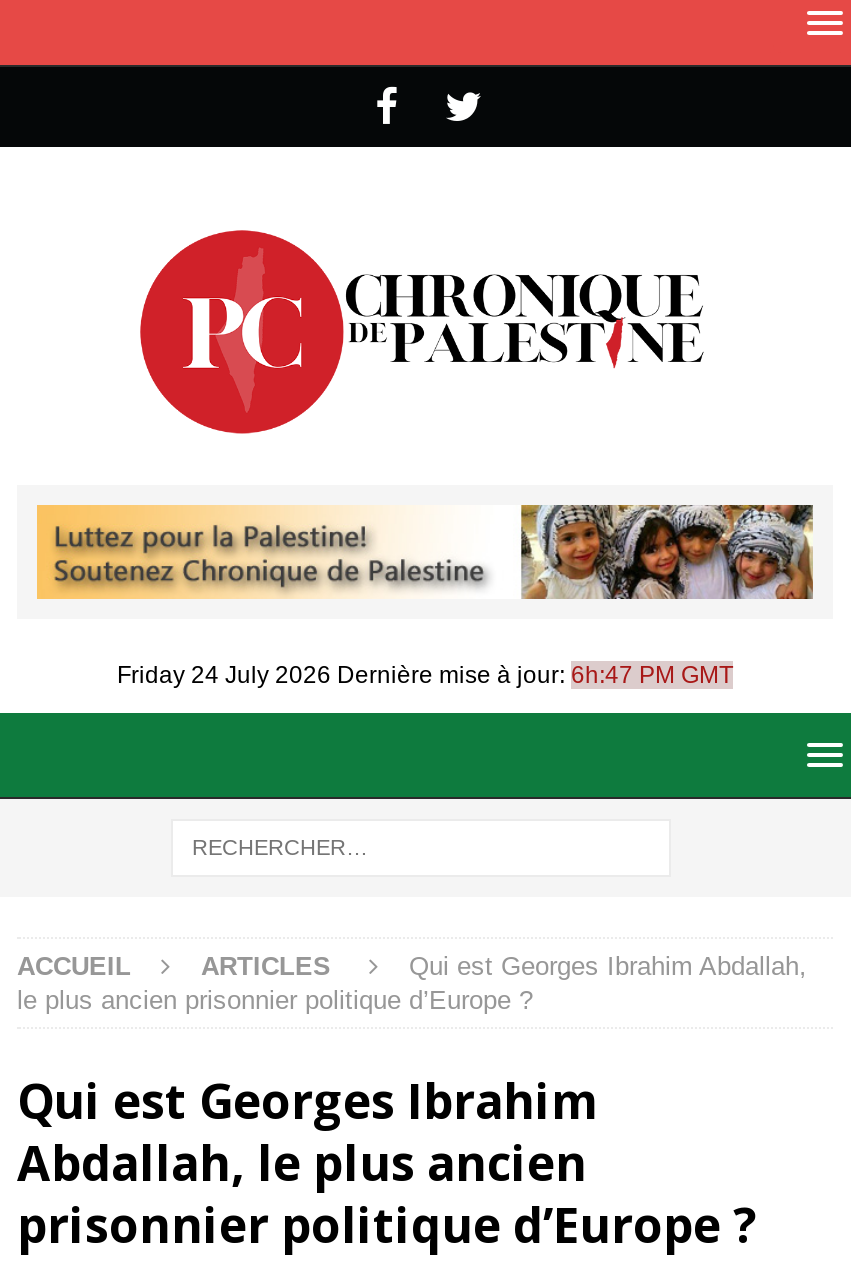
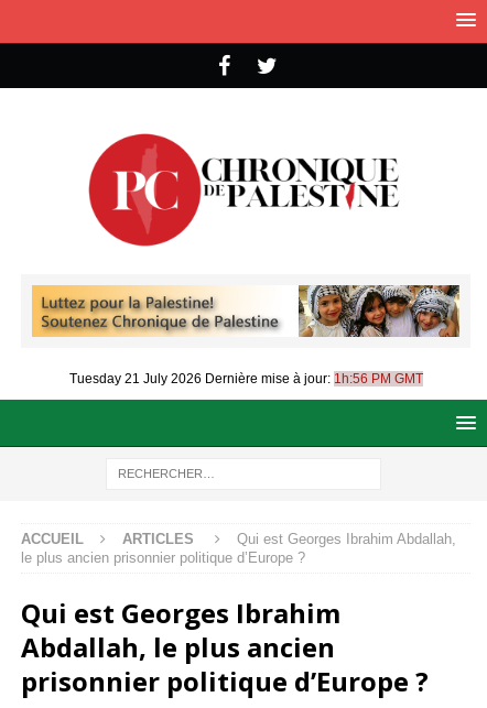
- Friday 24 July 2026 Dernière mise à jour: 6h:47 PM GMT
+ Tuesday 21 July 2026 Dernière mise à jour: 1h:56 PM GMT
